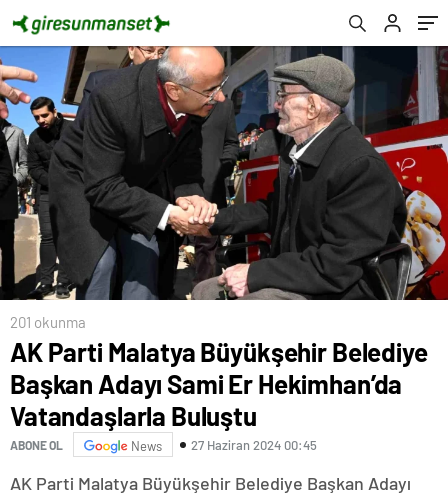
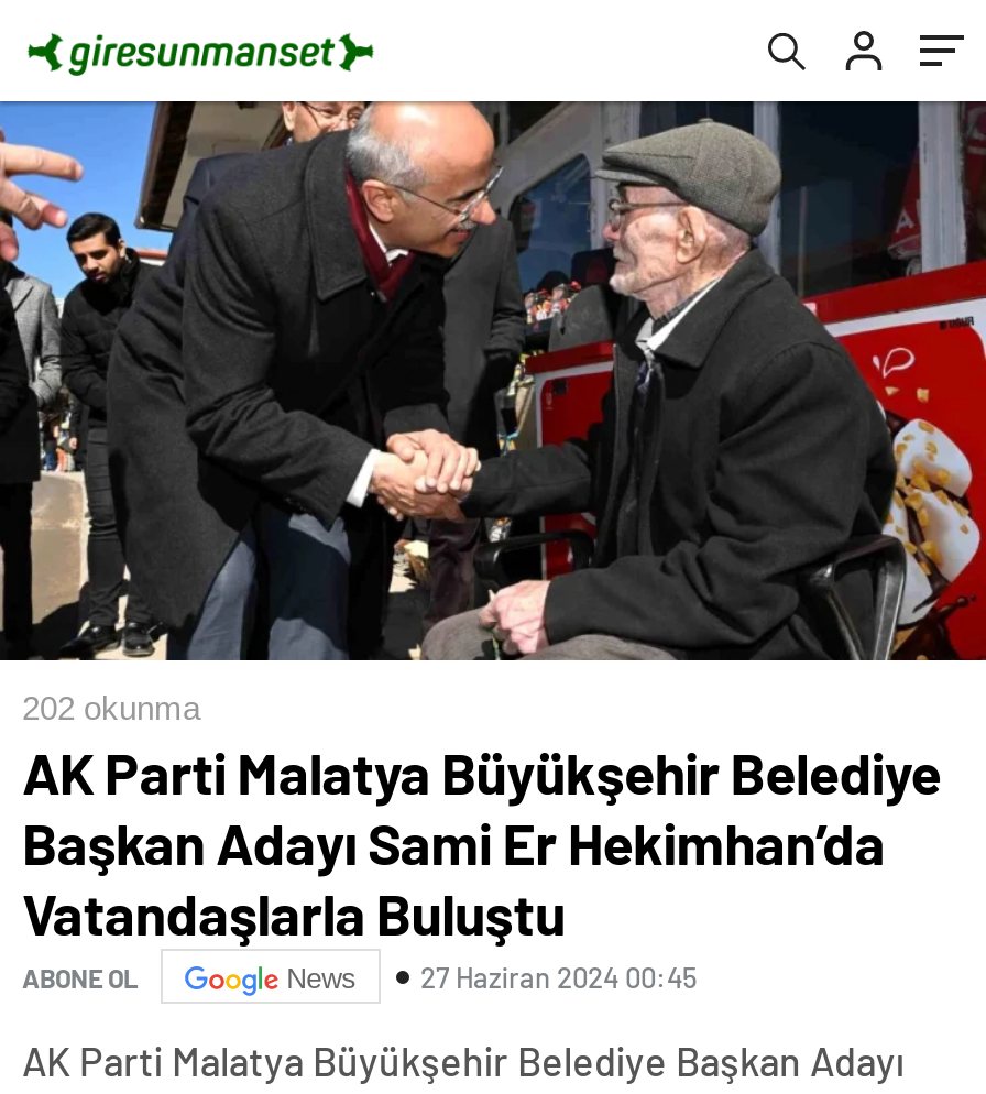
- 201 okunma
+ 202 okunma
